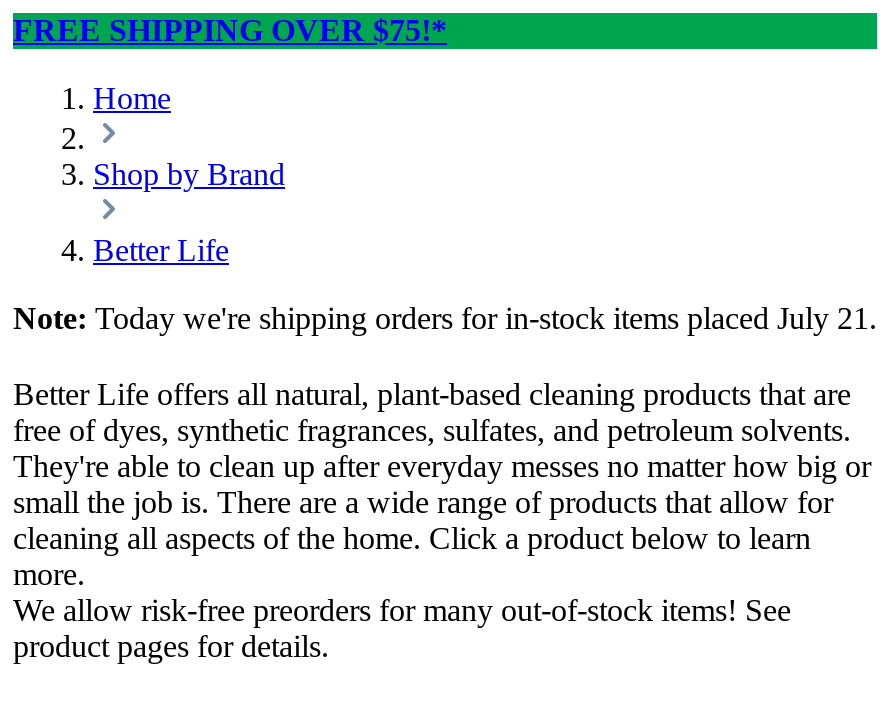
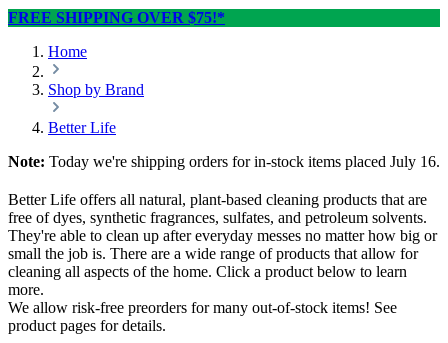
- Note: Today we're shipping orders for in-stock items placed July 21.
+ Note: Today we're shipping orders for in-stock items placed July 16.
